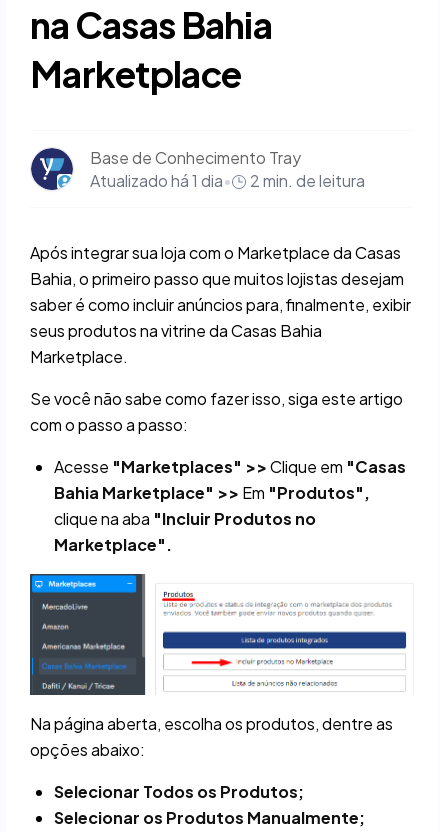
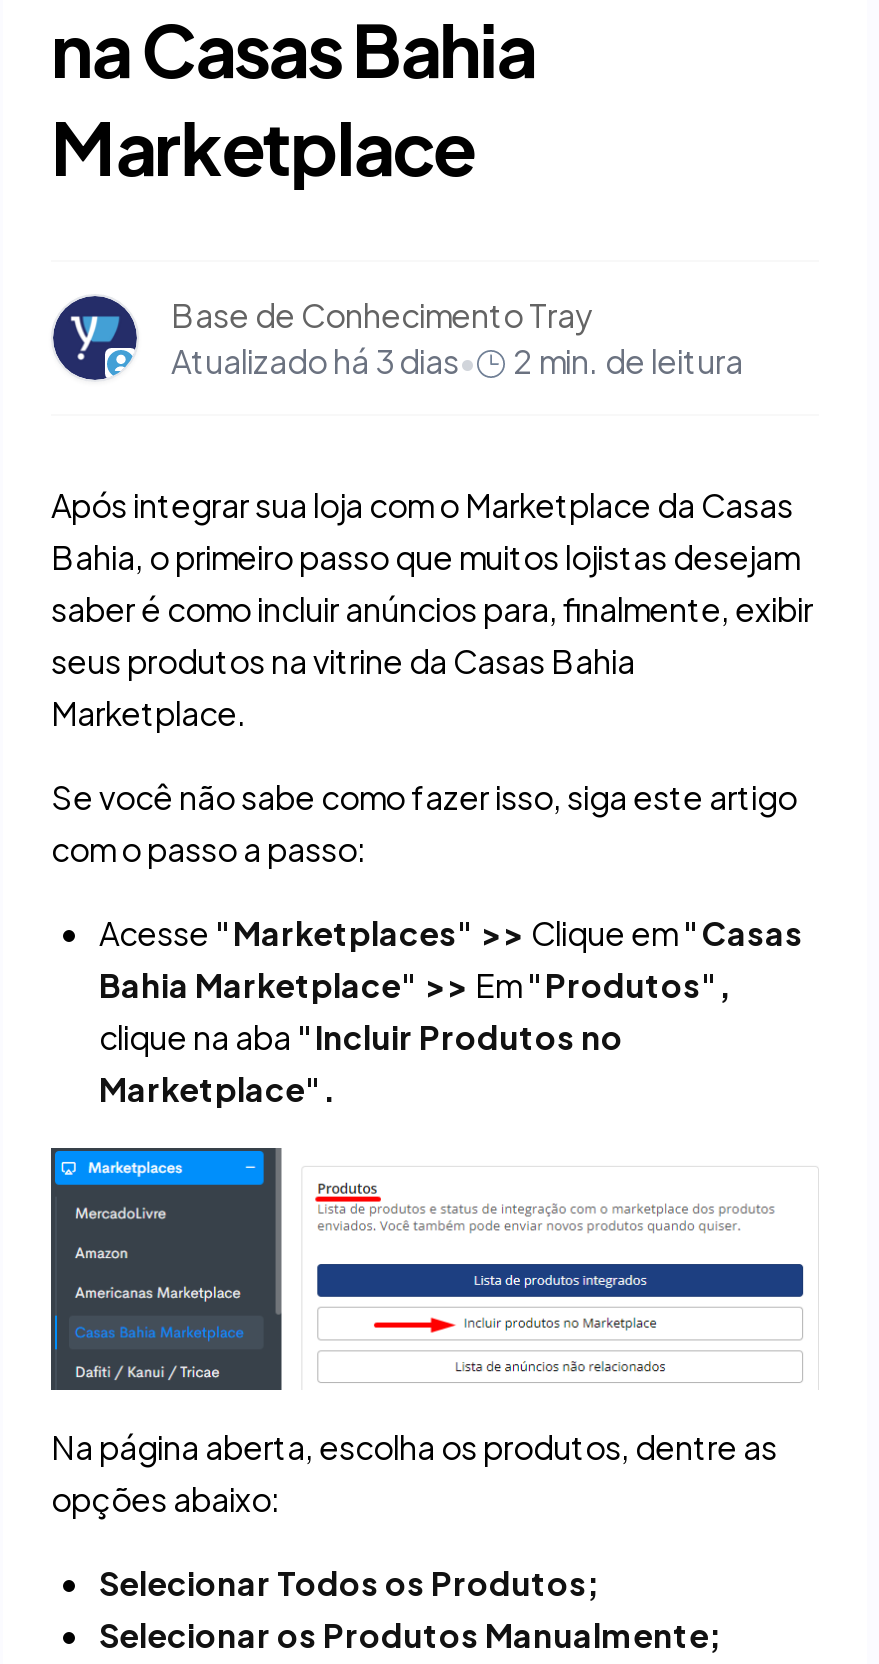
- Atualizado há 1 dia •
+ Atualizado há 3 dias •
